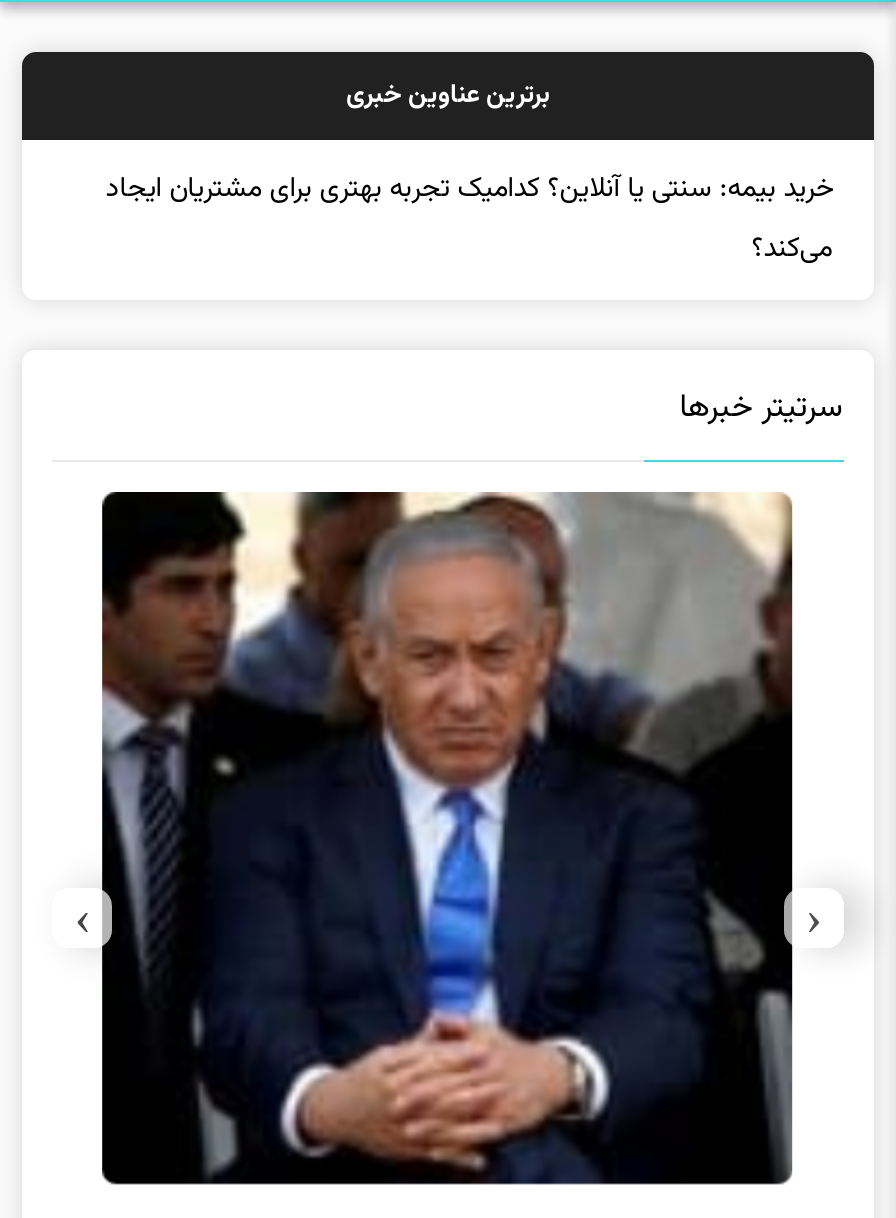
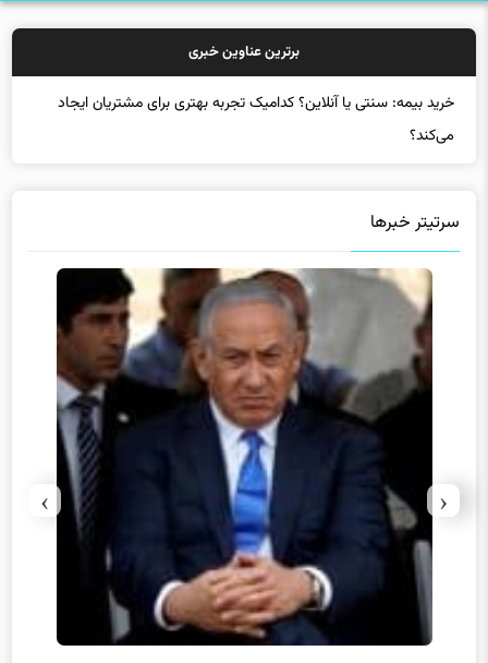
- خرید بیمه: سنتی یا آنلاین؟
+ خ
